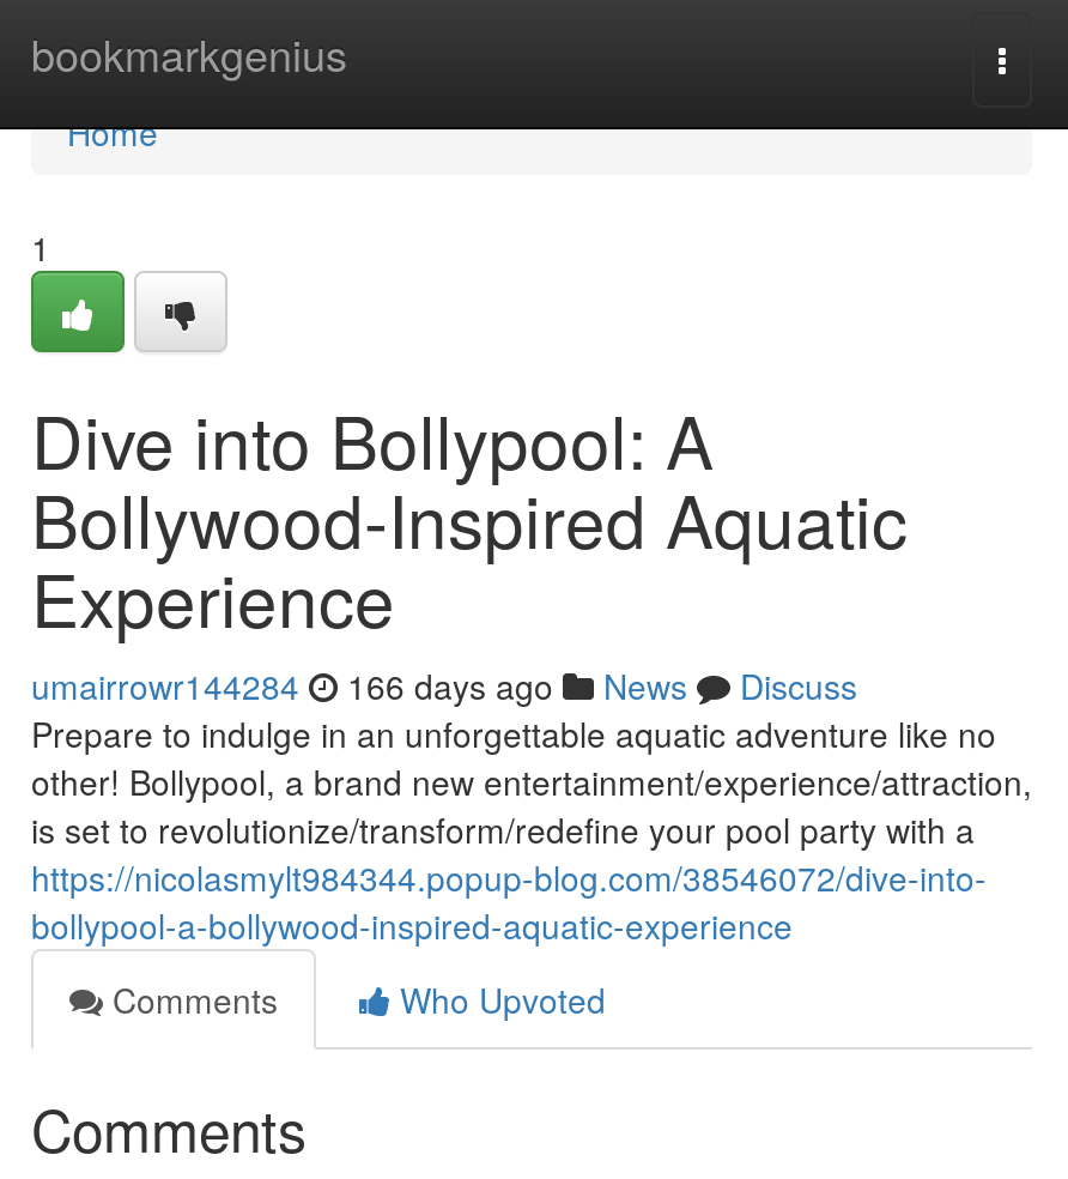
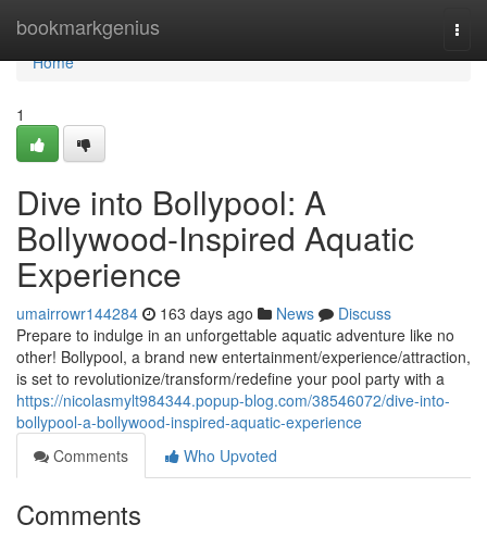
- umairrowr144284 166 days ago News Discuss
+ umairrowr144284 163 days ago News Discuss
